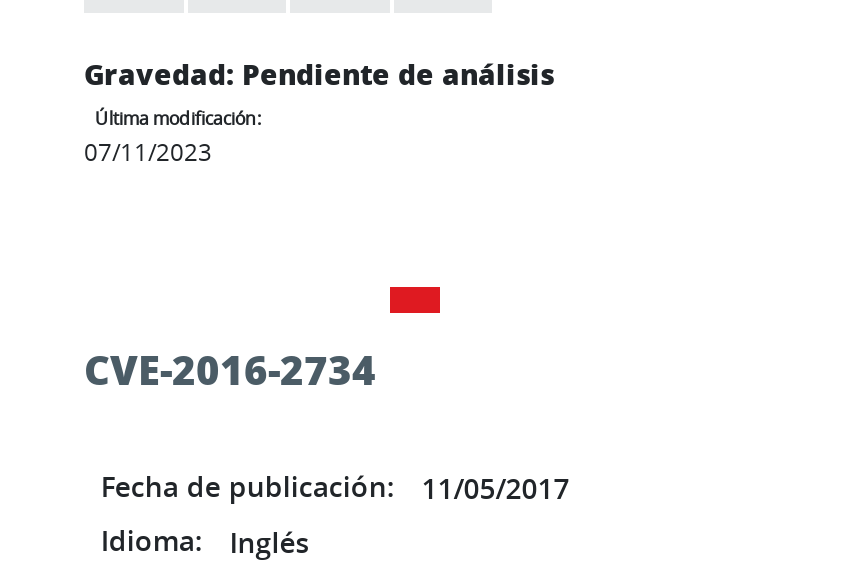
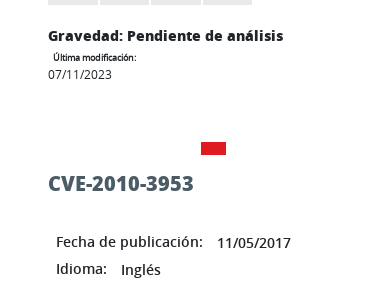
- CVE-2016-2734
+ CVE-2010-3953
